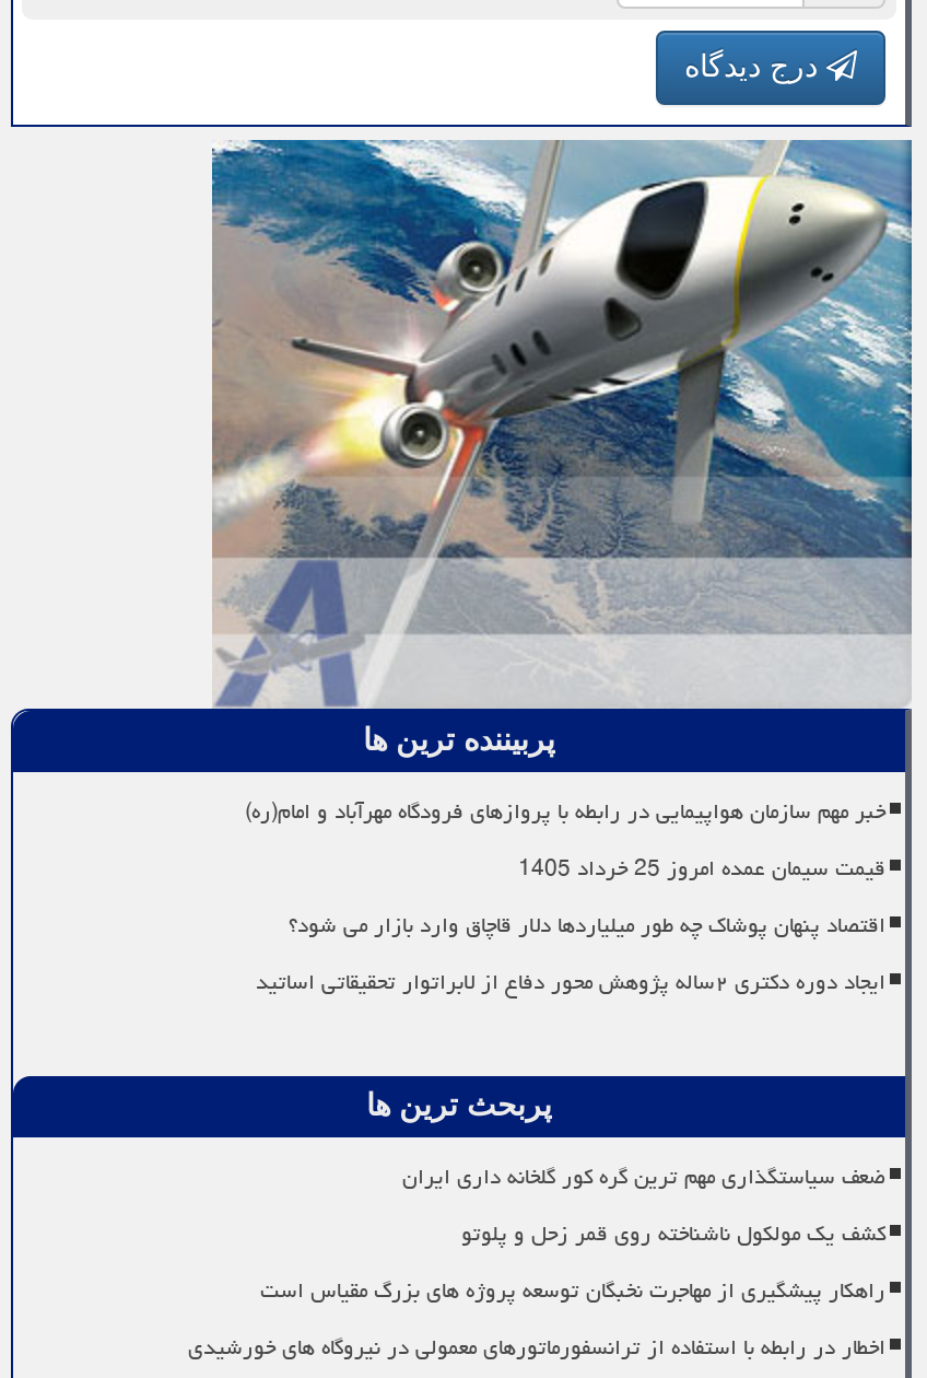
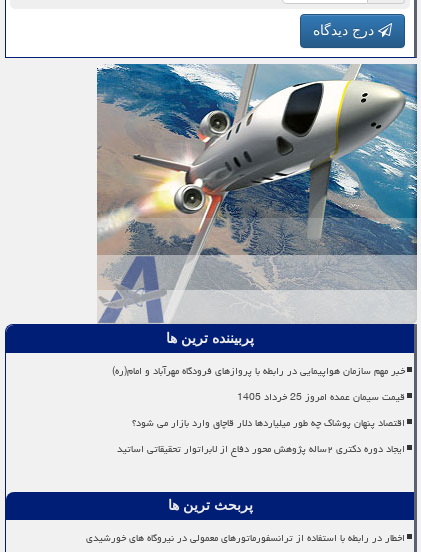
- ضعف سیاستگذاری مهم ترین گره کور گلخانه داری ایران
- کشف یک مولکول ناشناخته روی قمر زحل و پلوتو
- راهکار پیشگیری از مهاجرت نخبگان توسعه پروژه های بزرگ مقیاس است
